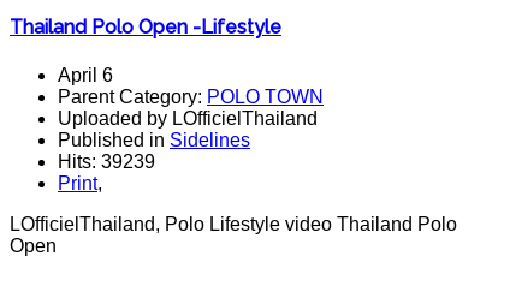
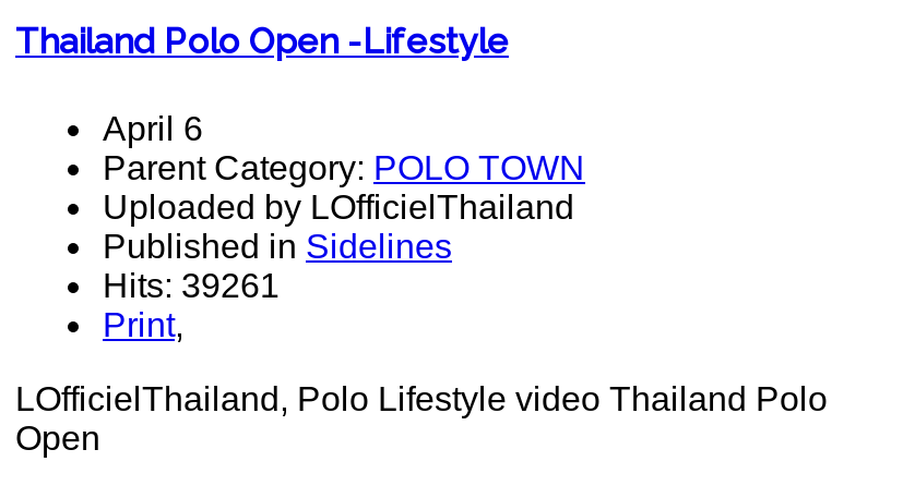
- Hits: 39239
+ Hits: 39261
